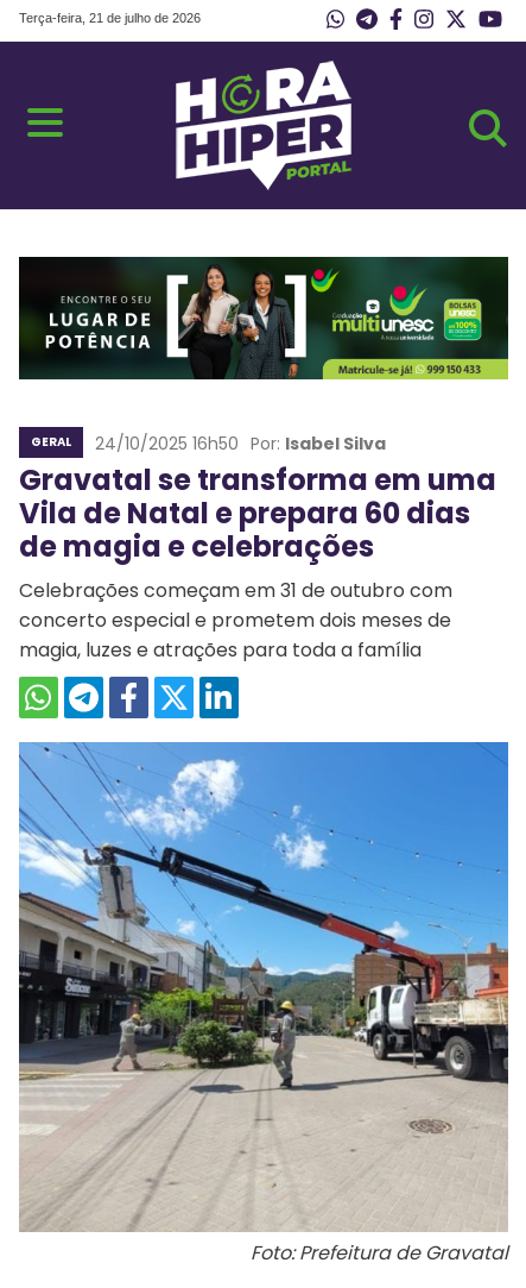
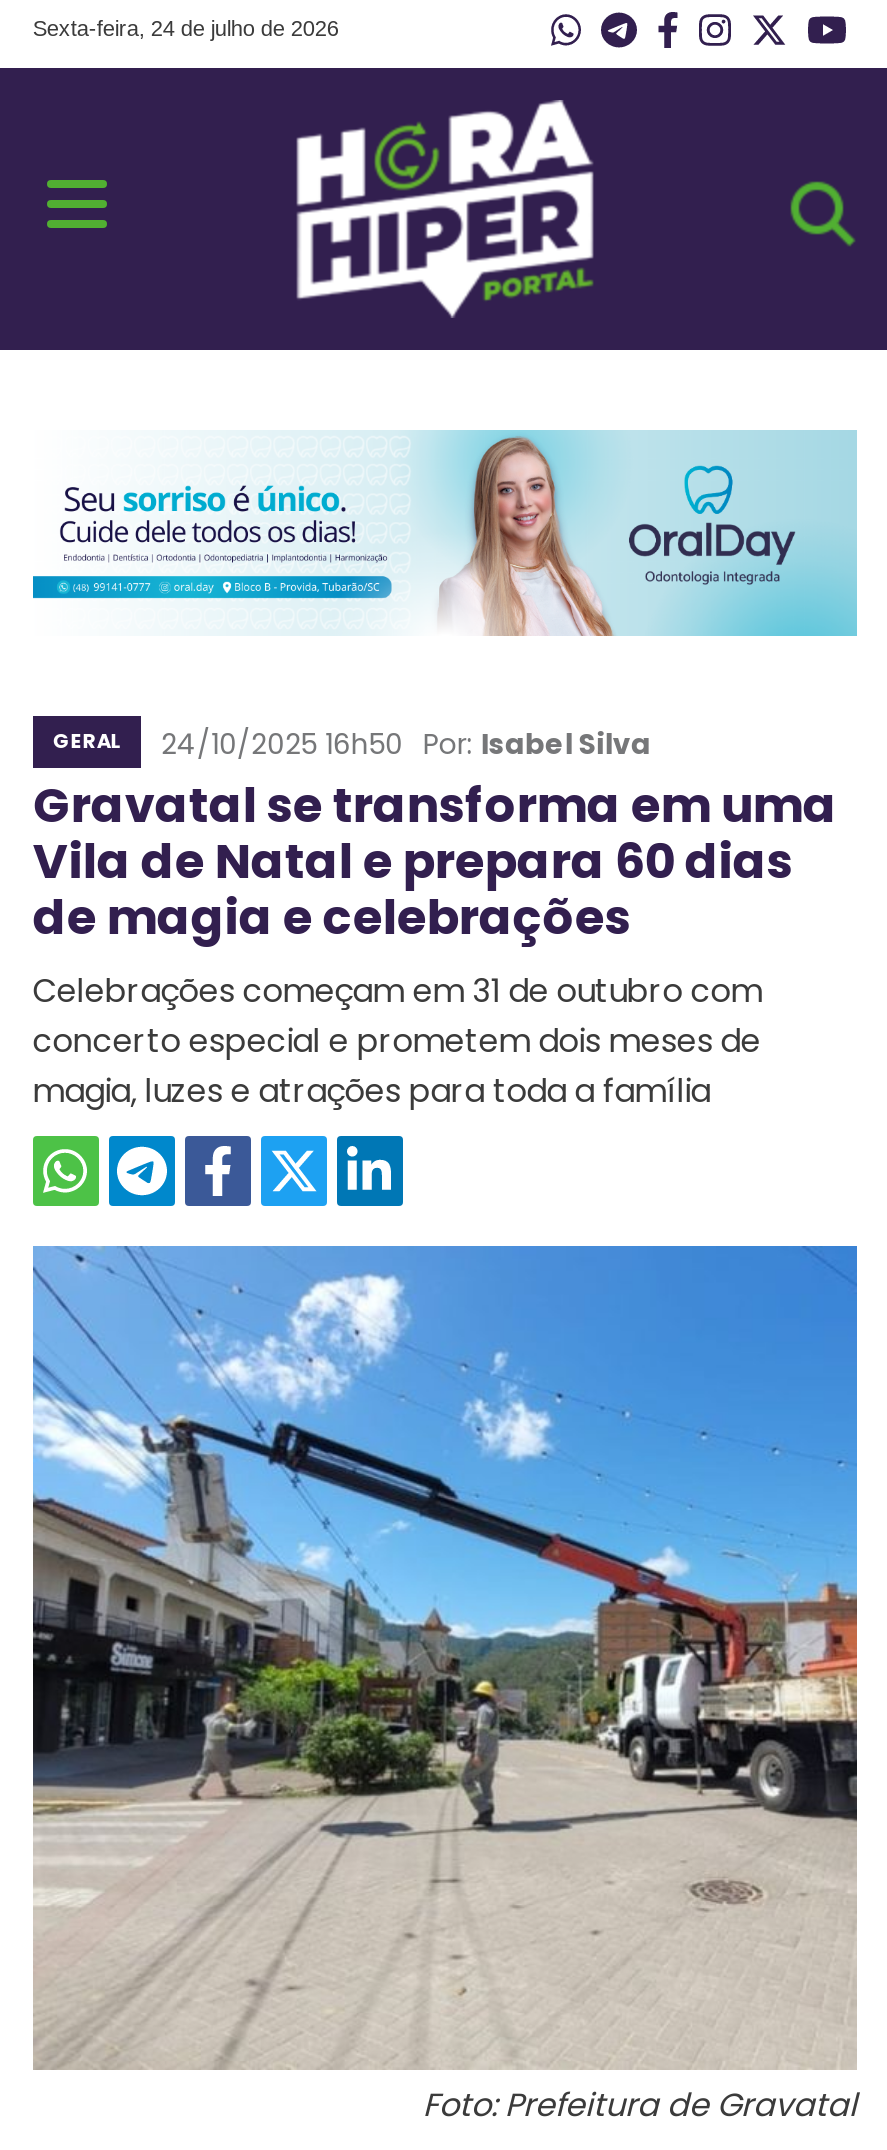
- Terça-feira, 21 de julho de 2026
+ Sexta-feira, 24 de julho de 2026

- [image]
+ [image]
